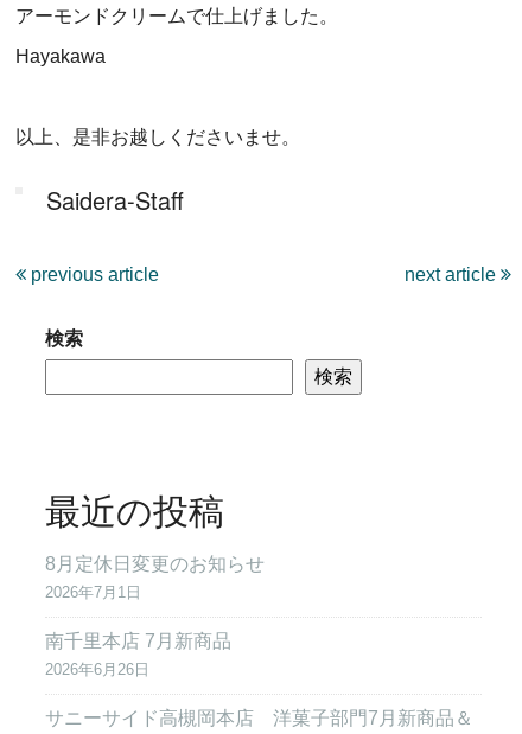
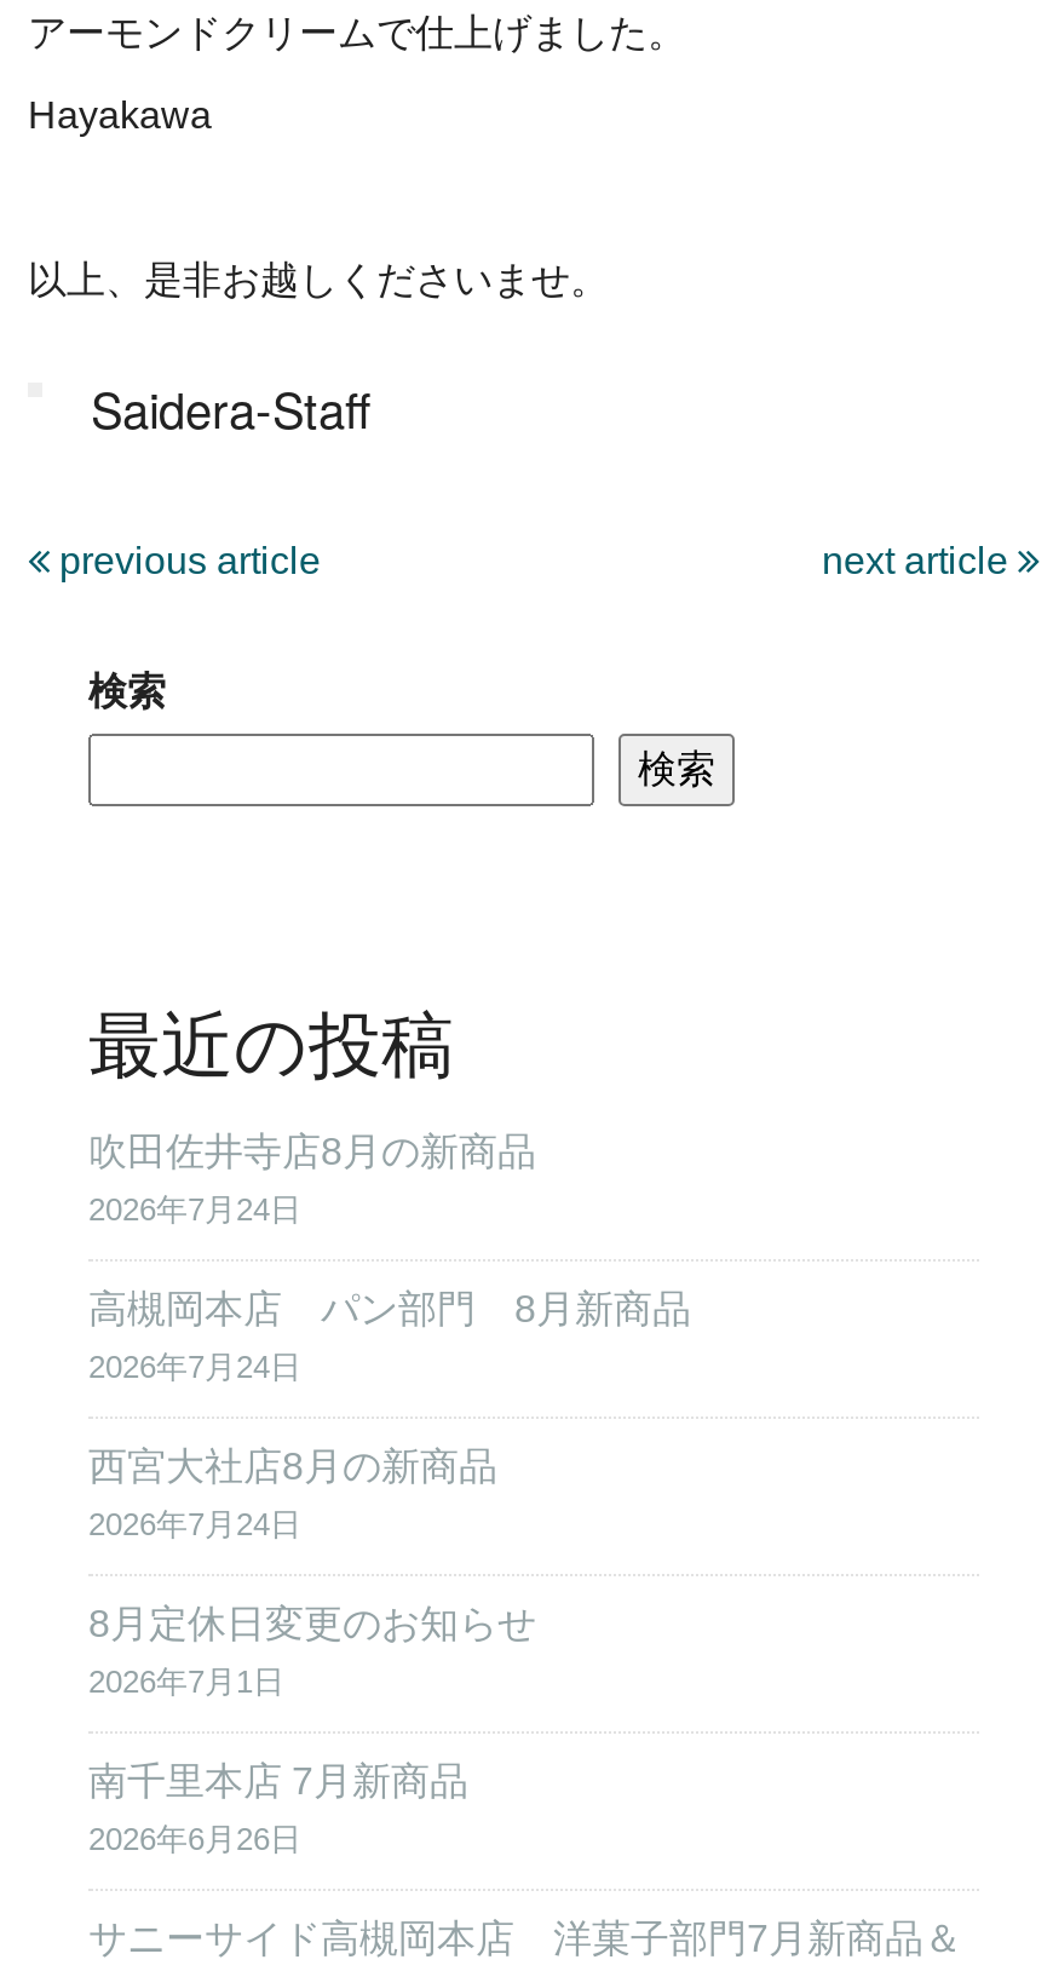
+ 吹田佐井寺店8月の新商品
+ 2026年7月24日
+ 高槻岡本店 パン部門 8月新商品
+ 2026年7月24日
+ 西宮大社店8月の新商品
+ 2026年7月24日
